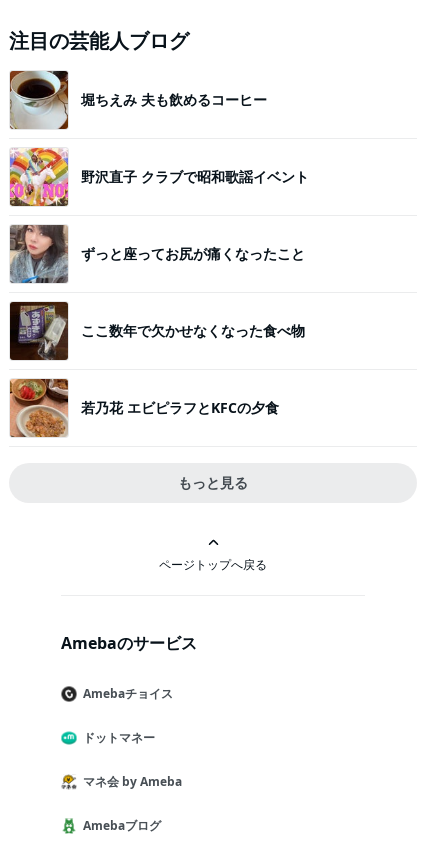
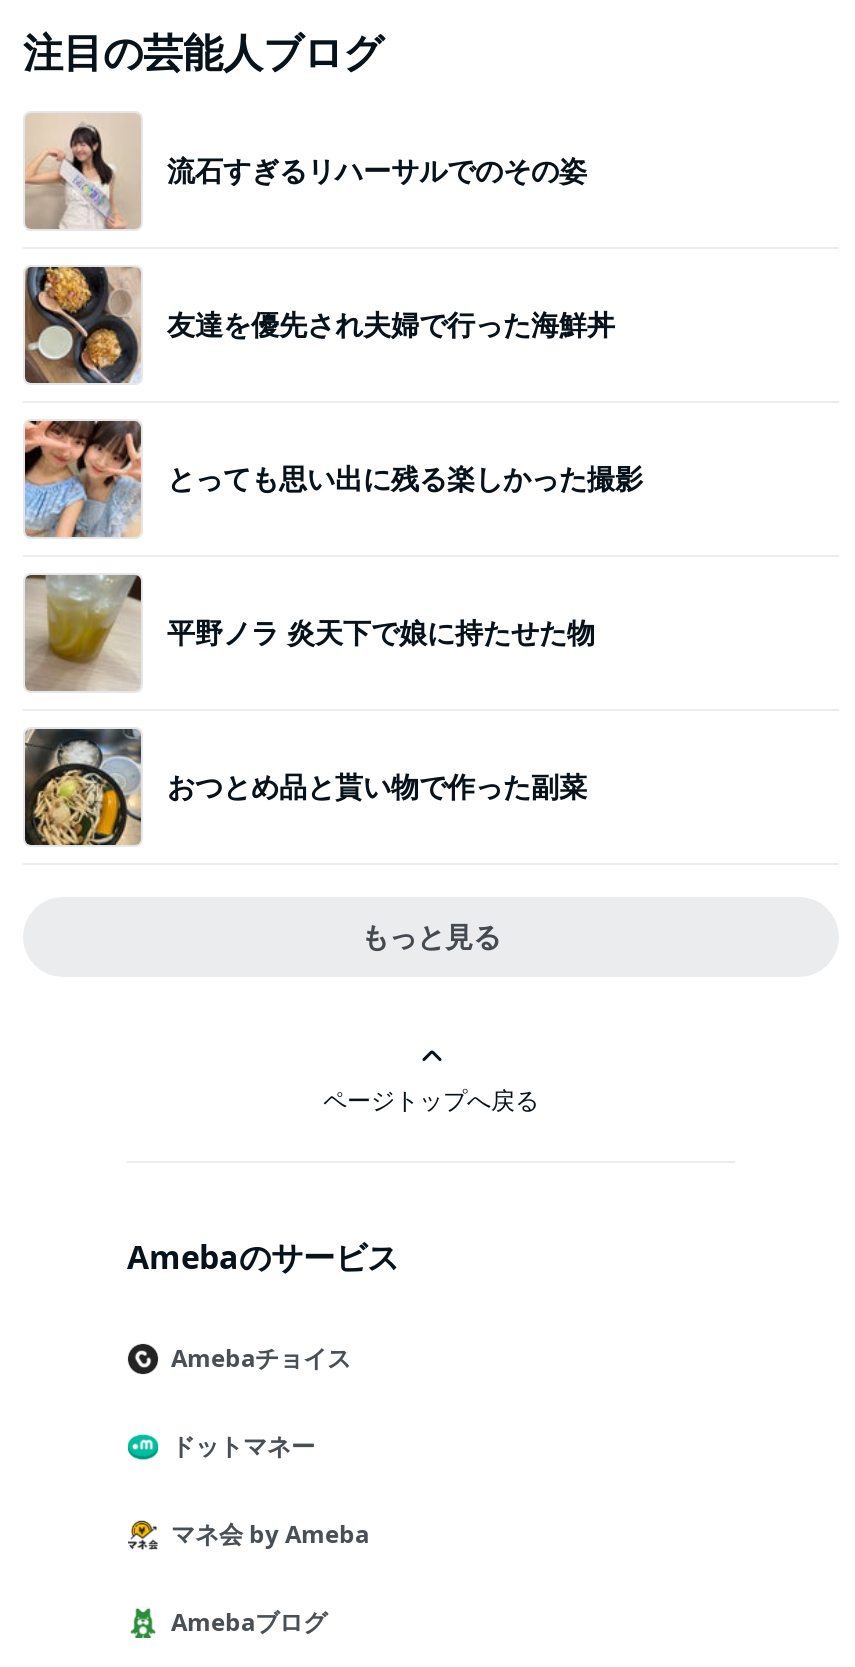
- [image]
- 堀ちえみ 夫も飲めるコーヒー
+ [image]
+ 流石すぎるリハーサルでのその姿

- [image]
- 野沢直子 クラブで昭和歌謡イベント
+ [image]
+ 友達を優先され夫婦で行った海鮮丼

- [image]
- ずっと座ってお尻が痛くなったこと
+ [image]
+ とっても思い出に残る楽しかった撮影

- [image]
- ここ数年で欠かせなくなった食べ物
+ [image]
+ 平野ノラ 炎天下で娘に持たせた物

- [image]
- 若乃花 エビピラフとKFCの夕食
+ [image]
+ おつとめ品と貰い物で作った副菜
